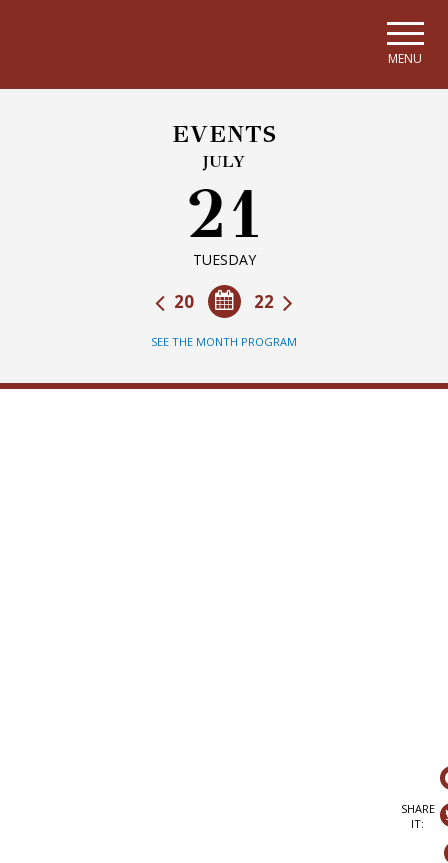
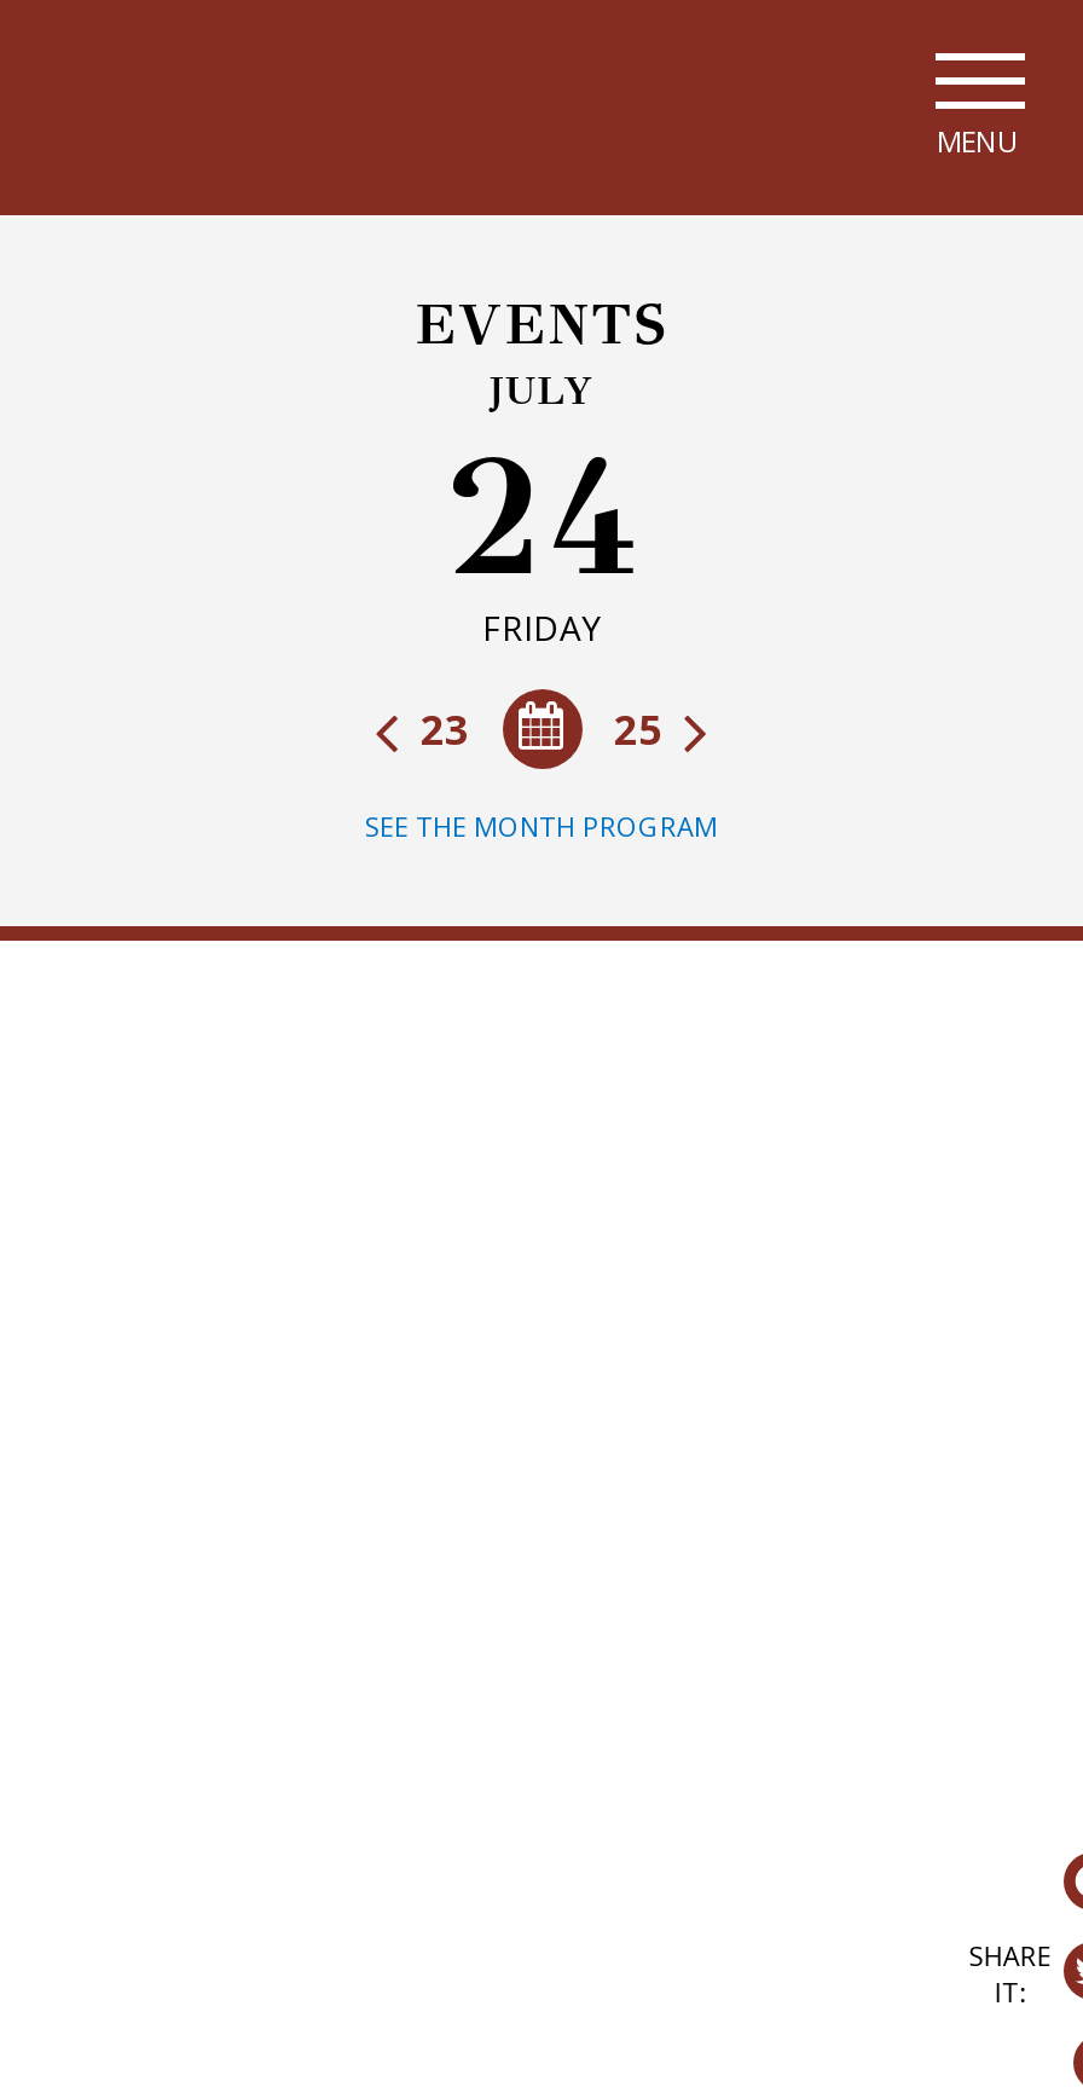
- 21
- TUESDAY
+ 24
+ FRIDAY

- 22
- 20
+ 25
+ 23
